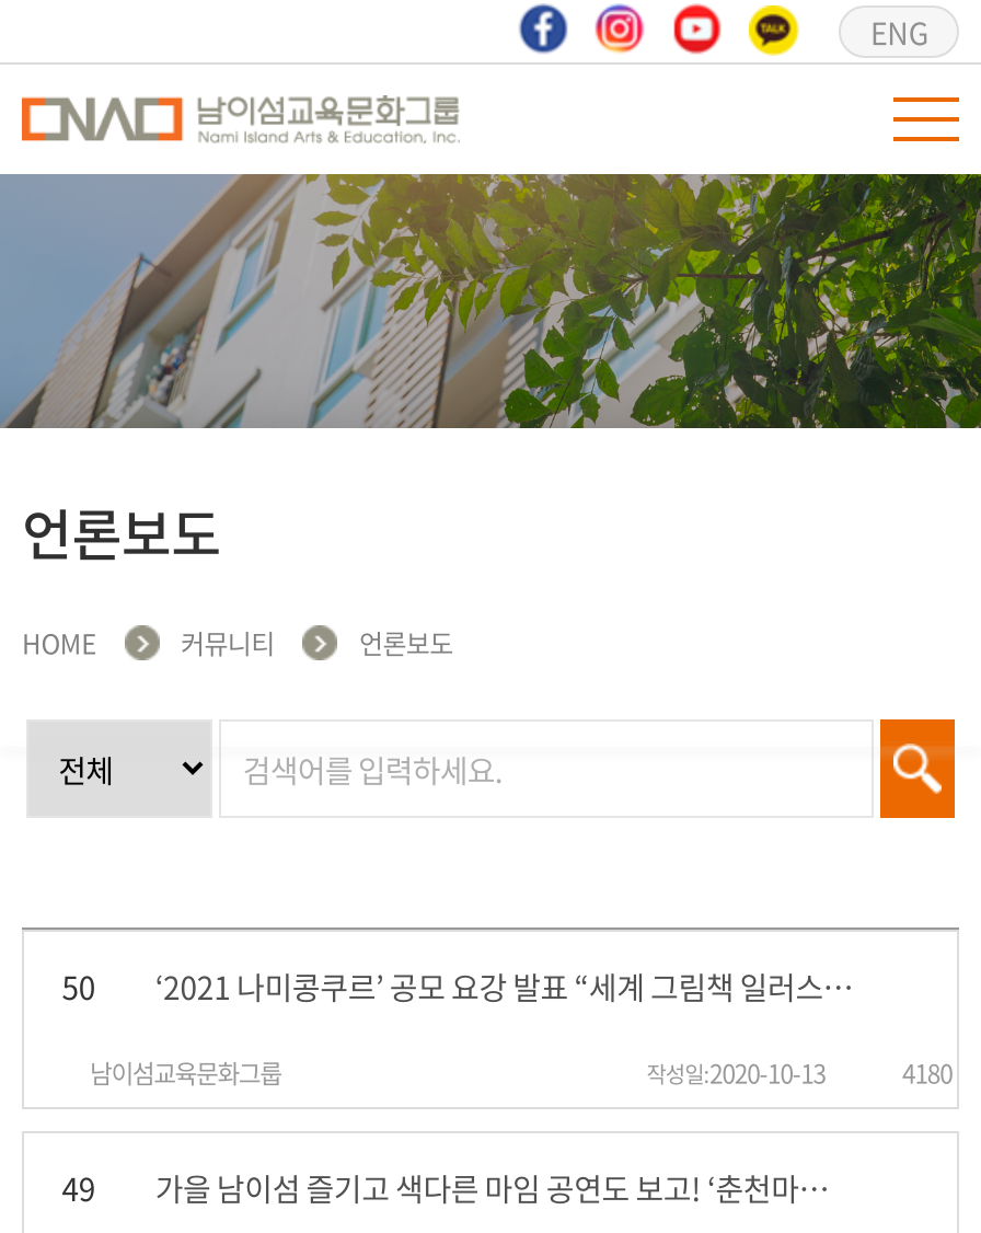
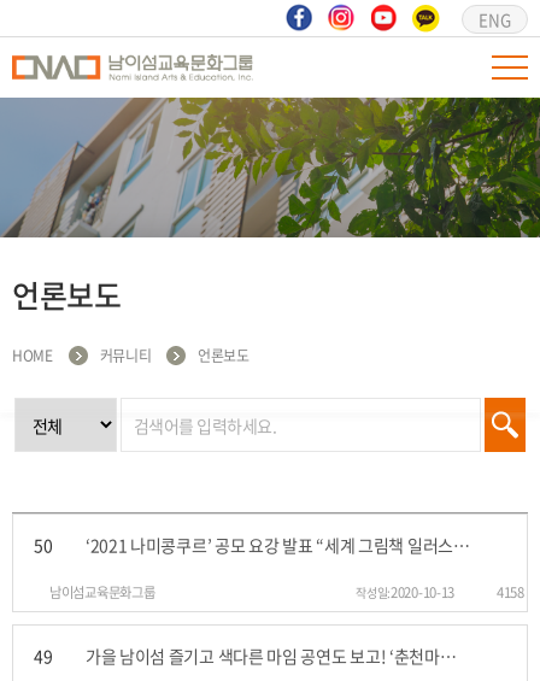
- 4180
+ 4158
